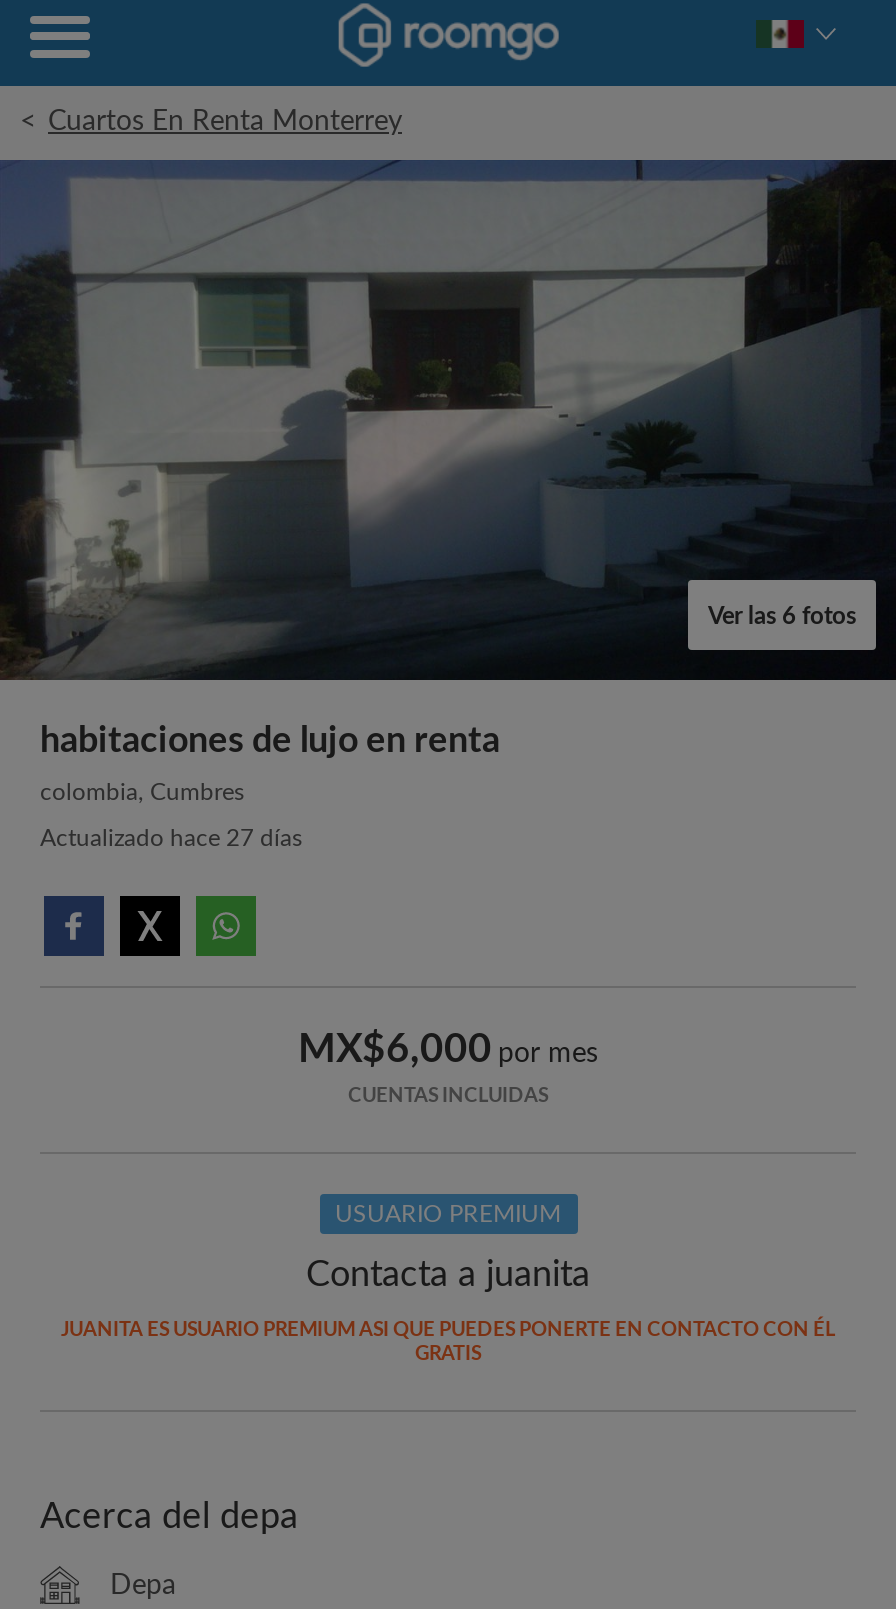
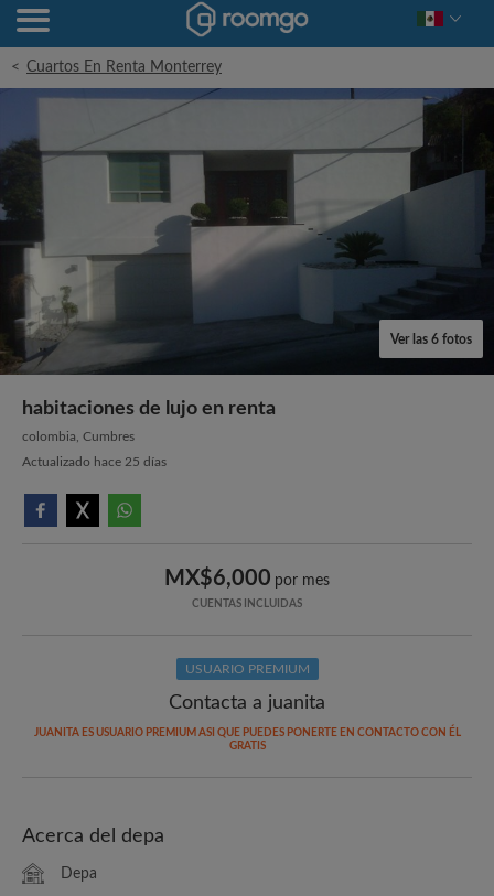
- Actualizado hace 27 días
+ Actualizado hace 25 días
